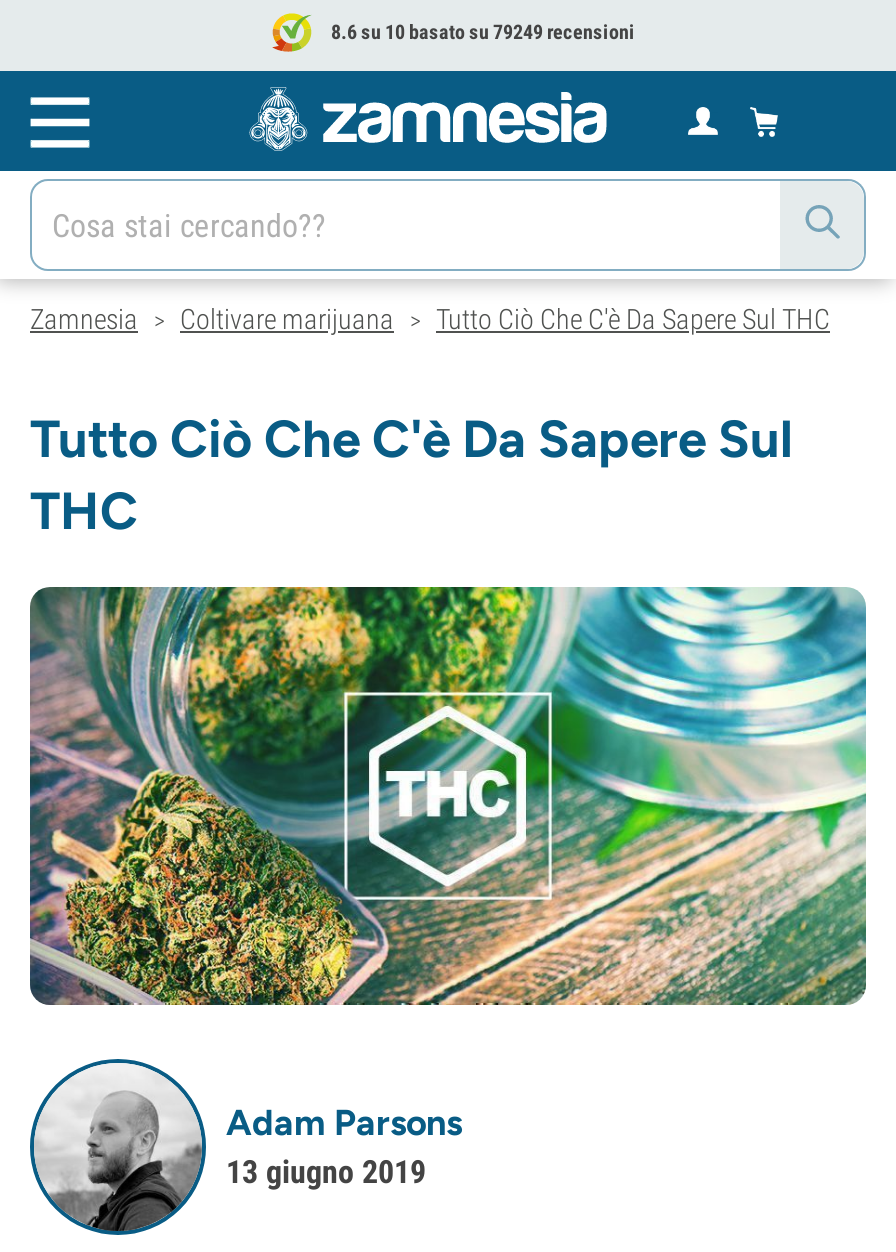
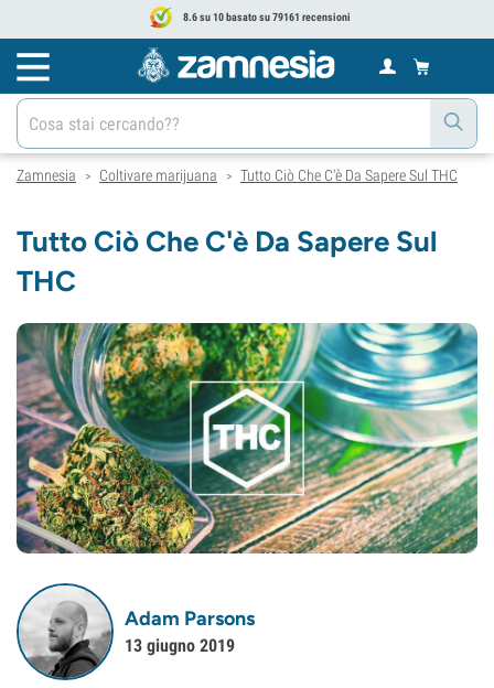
- 8.6 su 10 basato su 79249 recensioni
+ 8.6 su 10 basato su 79161 recensioni
